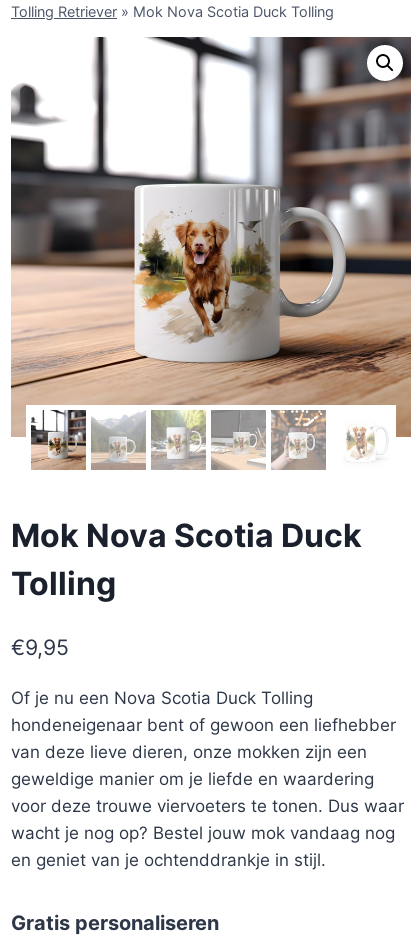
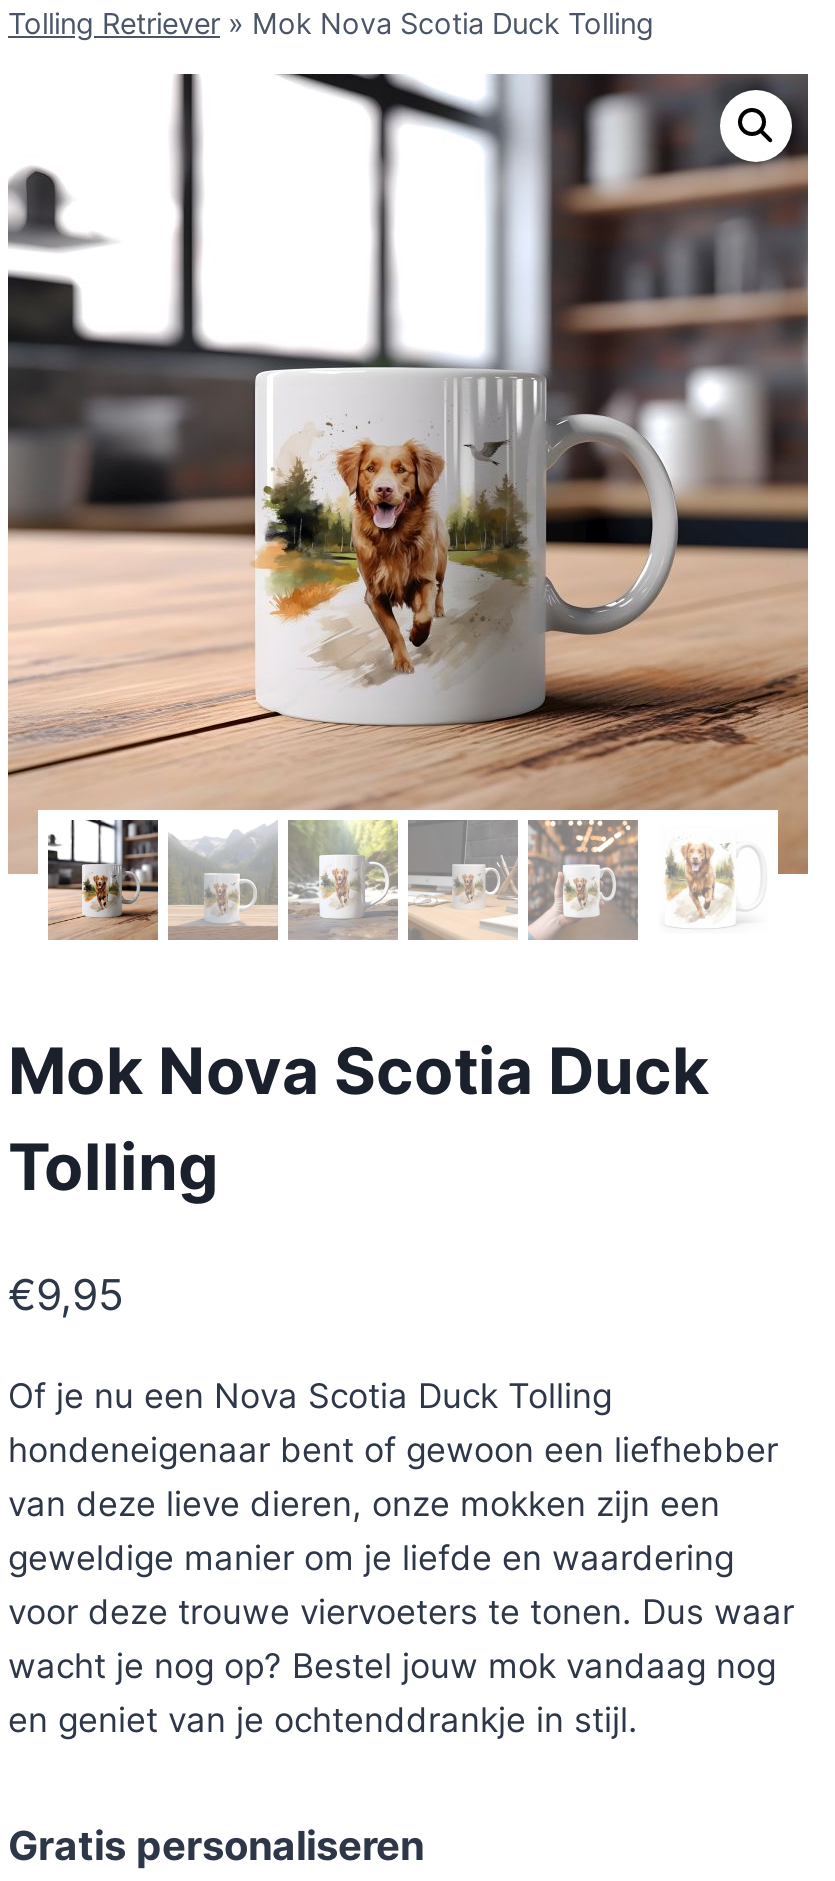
- [image]
+ [image]
